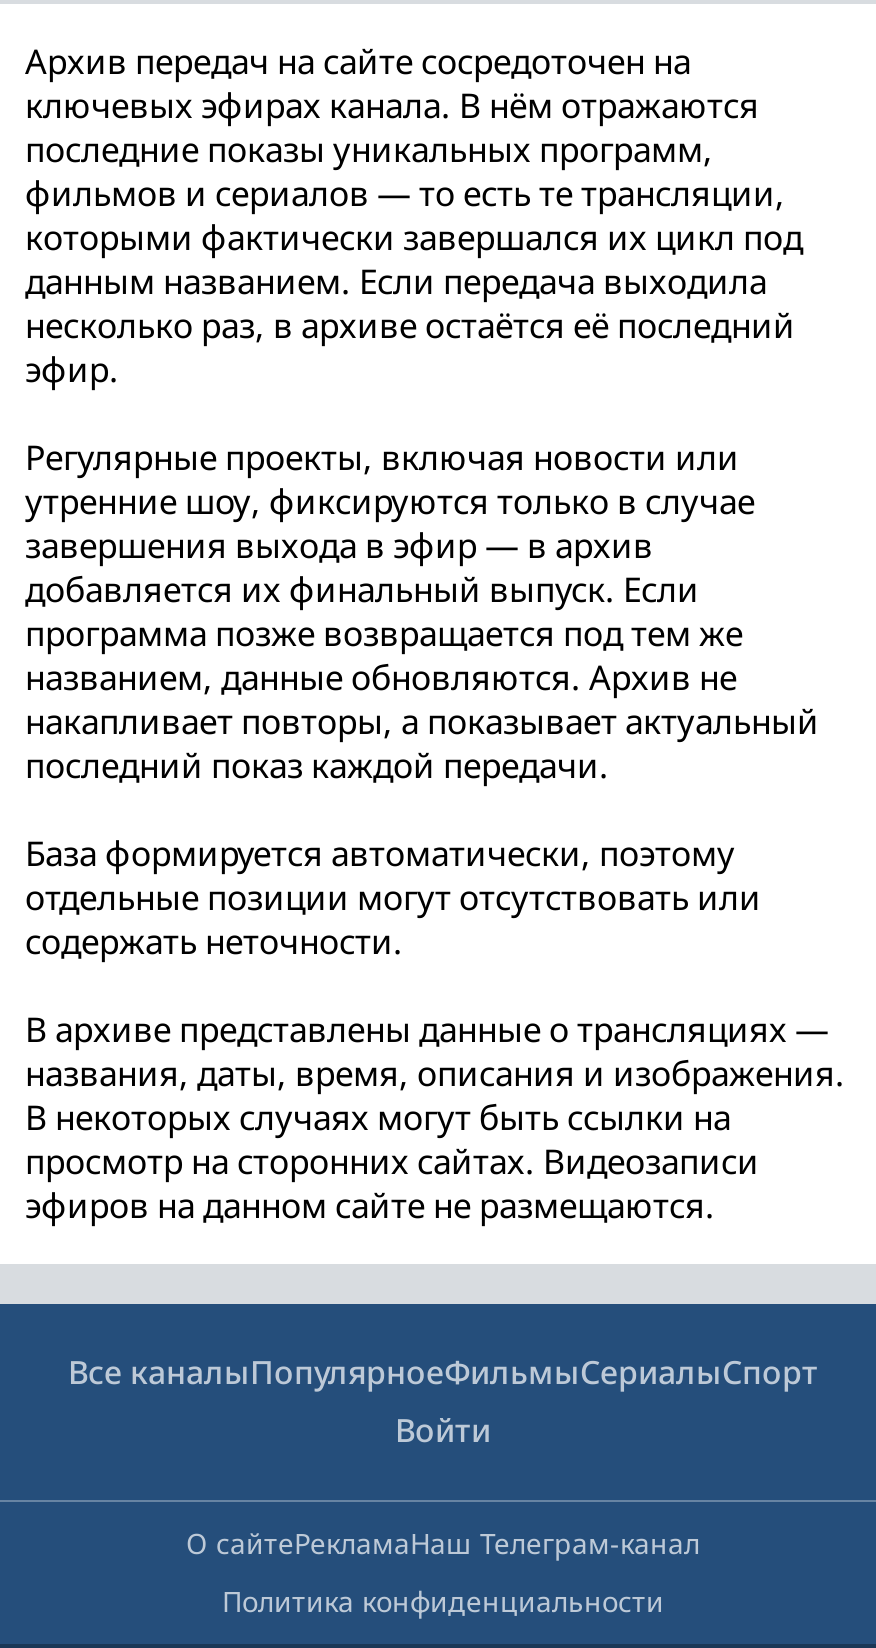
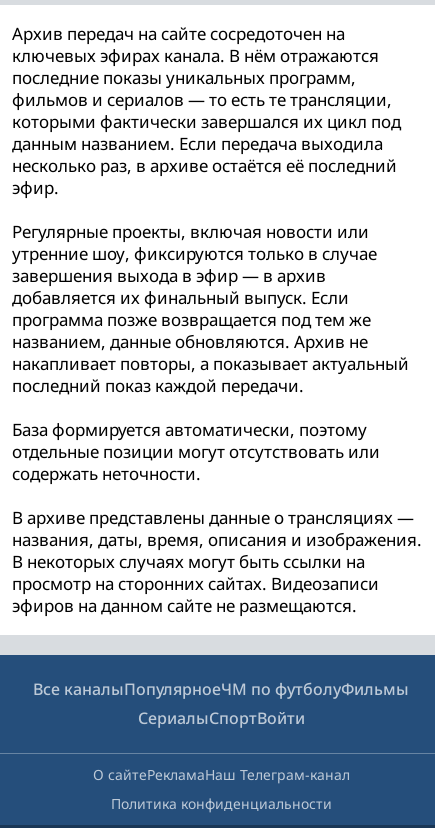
- Все каналыПопулярноеФильмыСериалыСпорт
- Войти
+ Все каналыПопулярноеЧМ по футболуФильмы
+ СериалыСпортВойти
